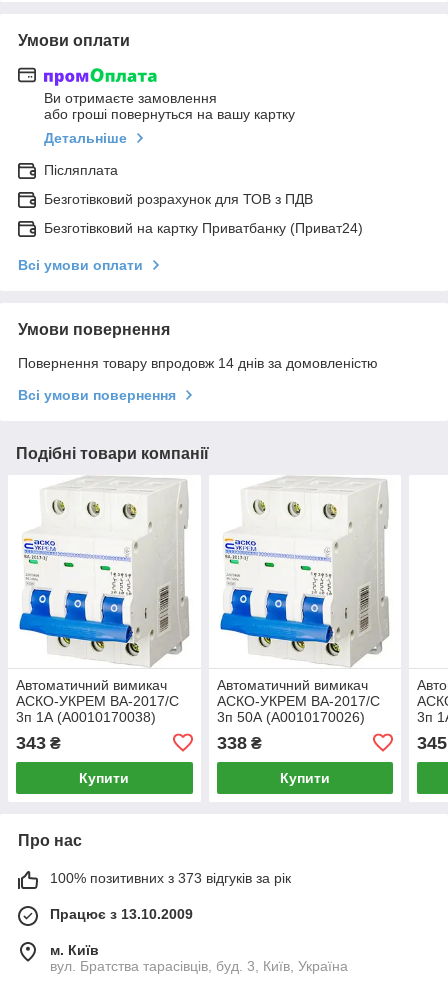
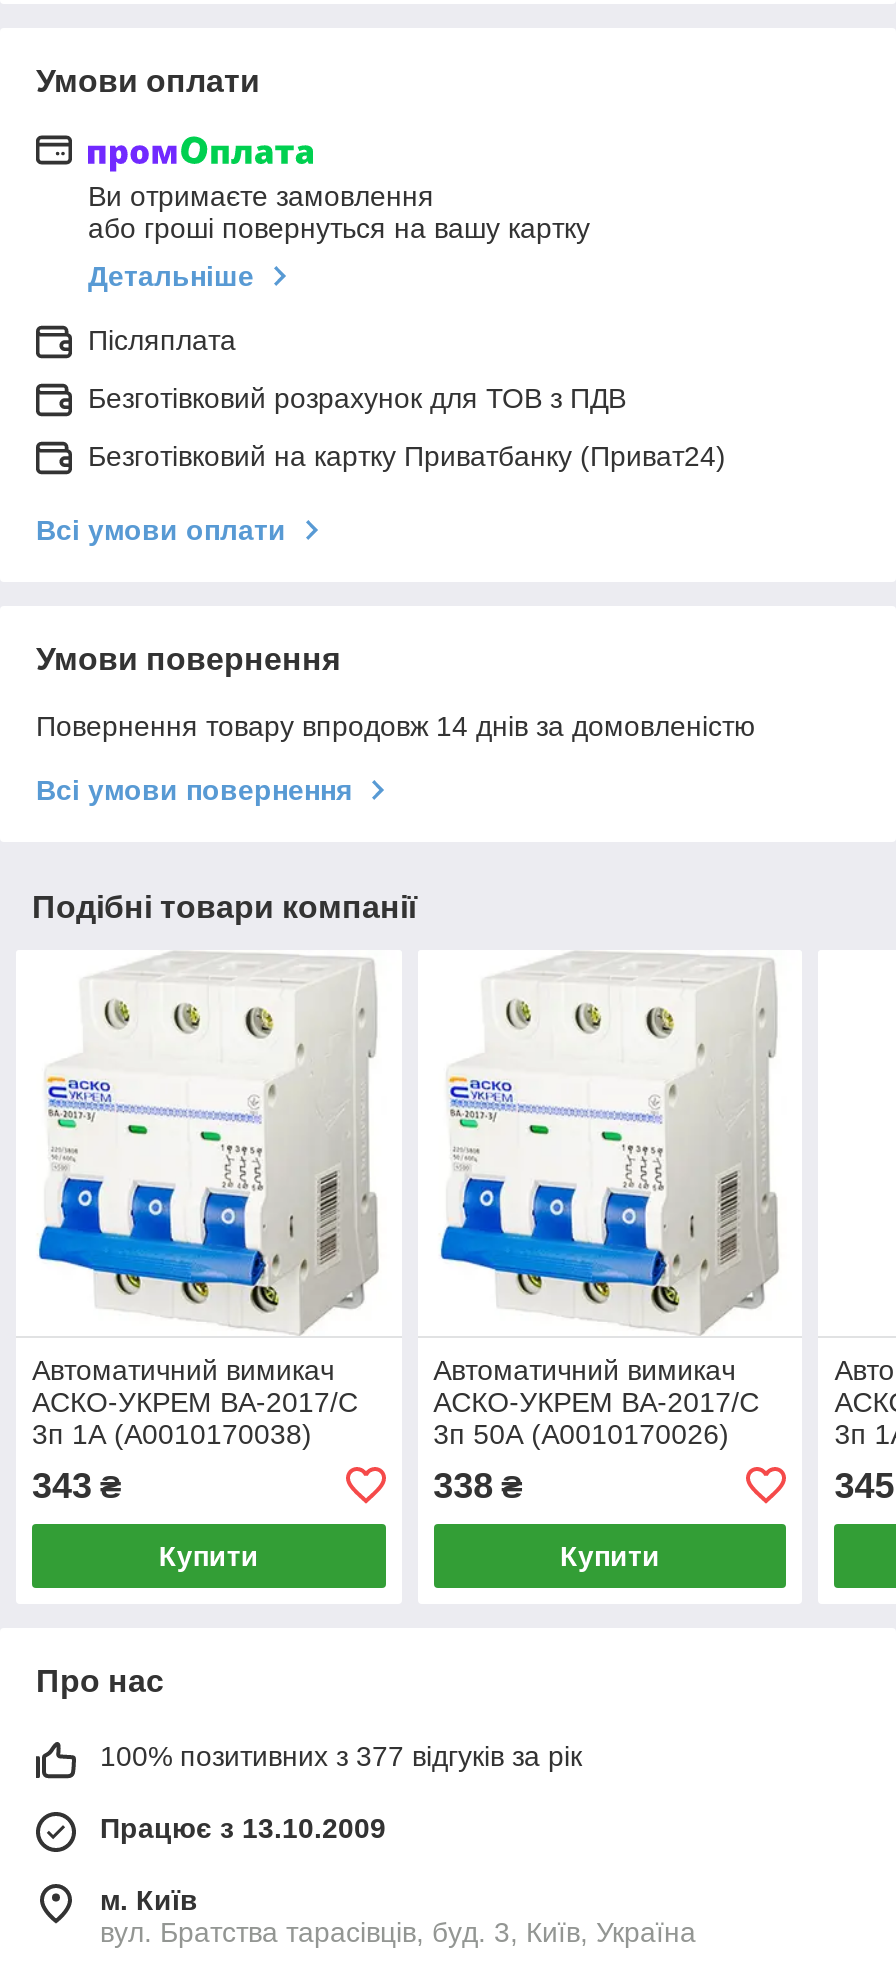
- 100% позитивних з 373 відгуків за рік
+ 100% позитивних з 377 відгуків за рік
